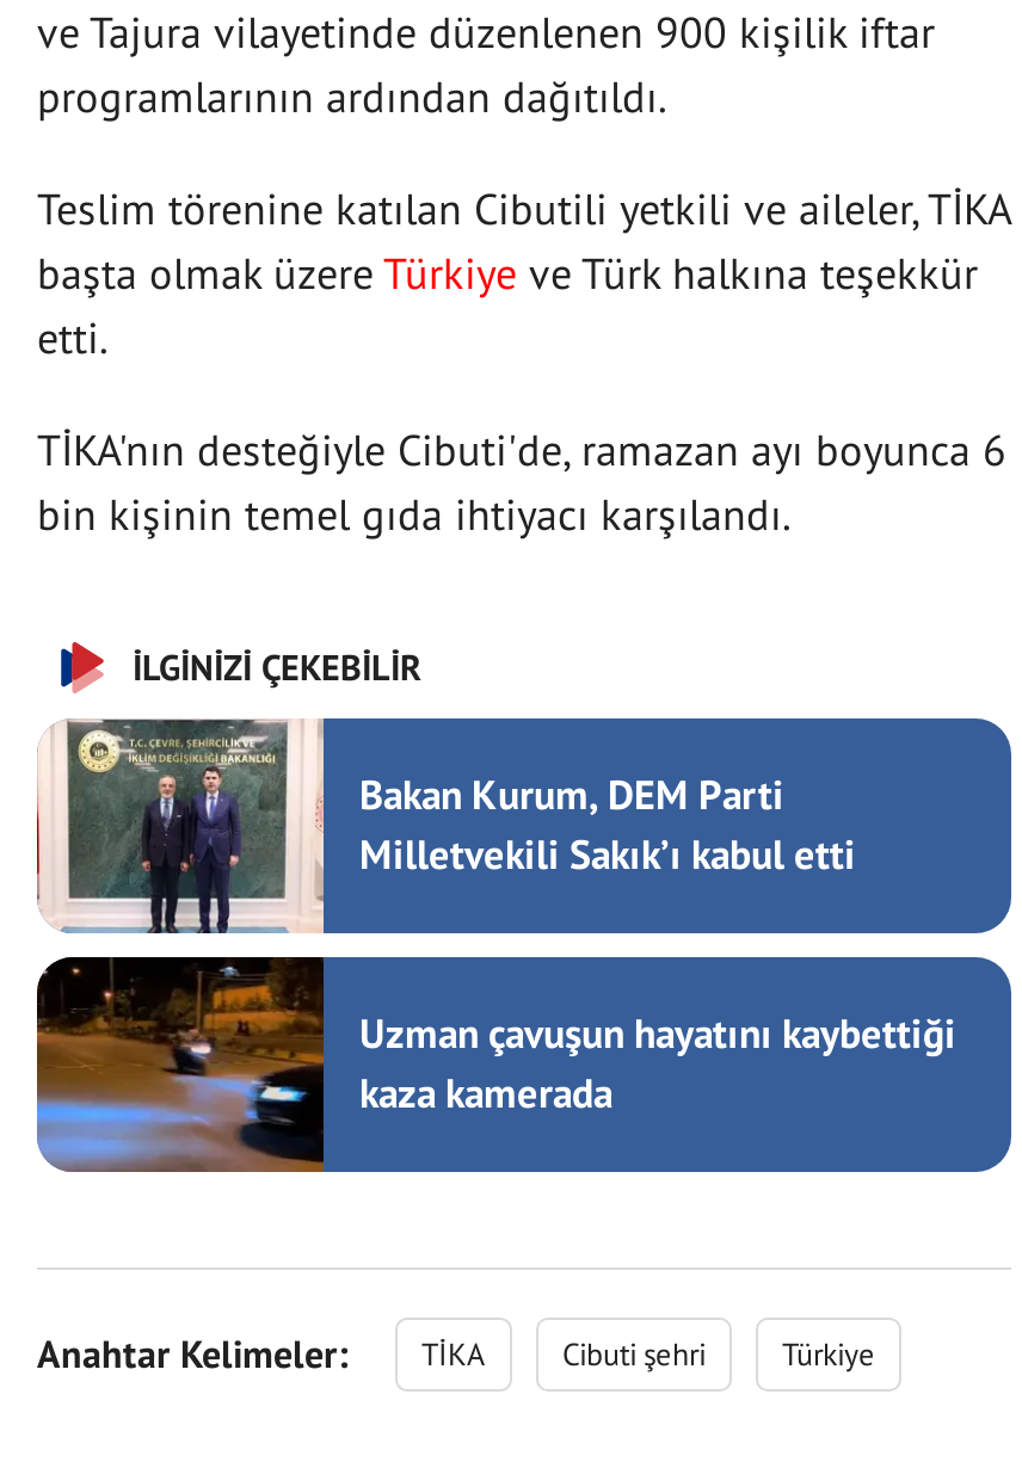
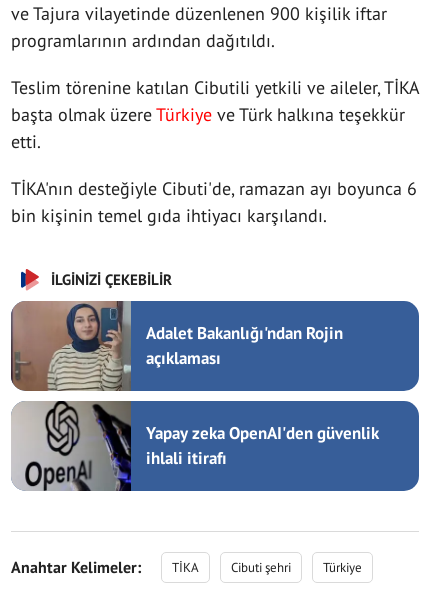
- [image]
- Bakan Kurum, DEM Parti
- Milletvekili Sakık’ı kabul etti
+ [image]
+ Adalet Bakanlığı'ndan Rojin
+ açıklaması

- [image]
- Uzman çavuşun hayatını kaybettiği
- kaza kamerada
+ [image]
+ Yapay zeka OpenAI'den güvenlik
+ ihlali itirafı
